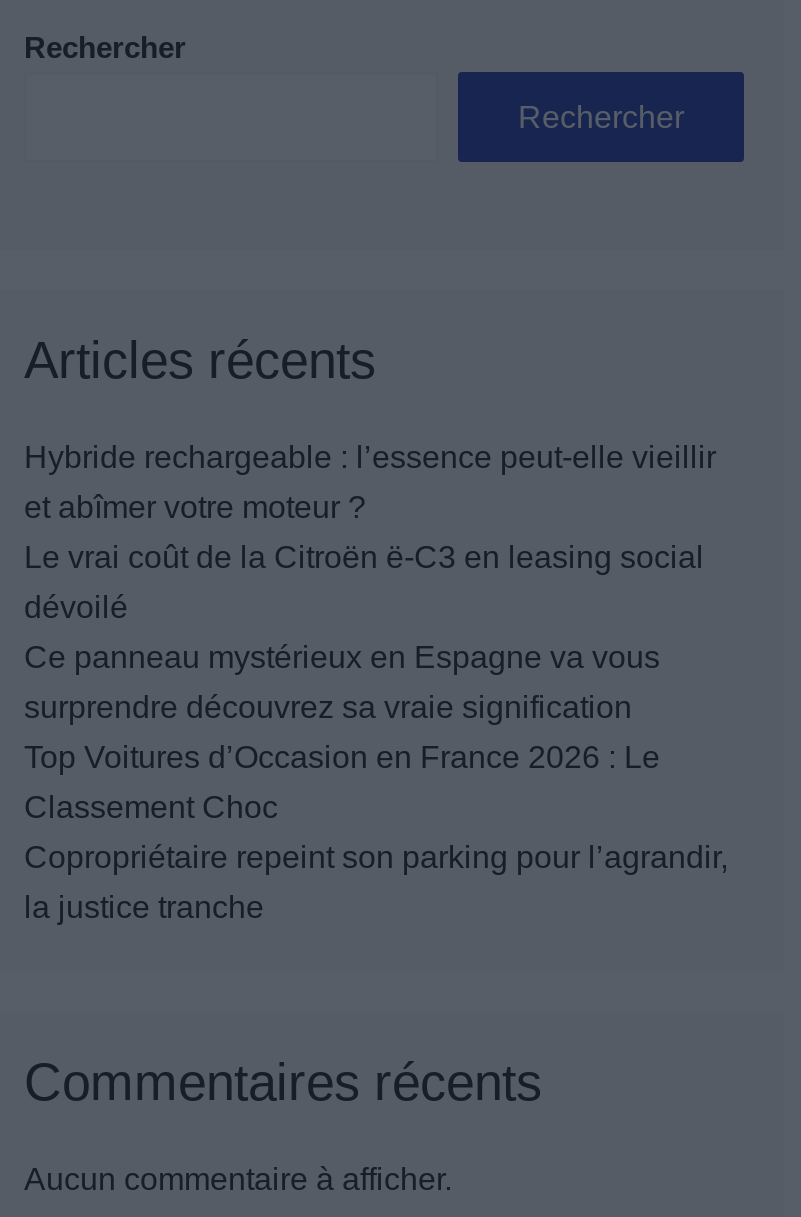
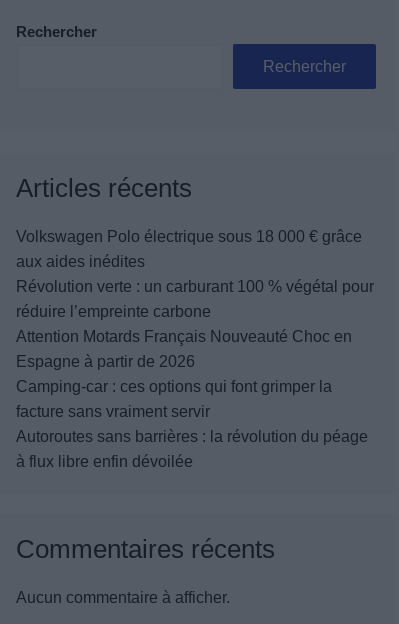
- Hybride rechargeable : l’essence peut-elle vieillir
+ Volkswagen Polo électrique sous 18 000 € grâce

- et abîmer votre moteur ?
+ aux aides inédites

- Le vrai coût de la Citroën ë-C3 en leasing social
+ Révolution verte : un carburant 100 % végétal pour

- dévoilé
+ réduire l’empreinte carbone

- Ce panneau mystérieux en Espagne va vous
+ Attention Motards Français Nouveauté Choc en

- surprendre découvrez sa vraie signification
+ Espagne à partir de 2026

- Top Voitures d’Occasion en France 2026 : Le
+ Camping-car : ces options qui font grimper la

- Classement Choc
+ facture sans vraiment servir

- Copropriétaire repeint son parking pour l’agrandir,
+ Autoroutes sans barrières : la révolution du péage

- la justice tranche
+ à flux libre enfin dévoilée
